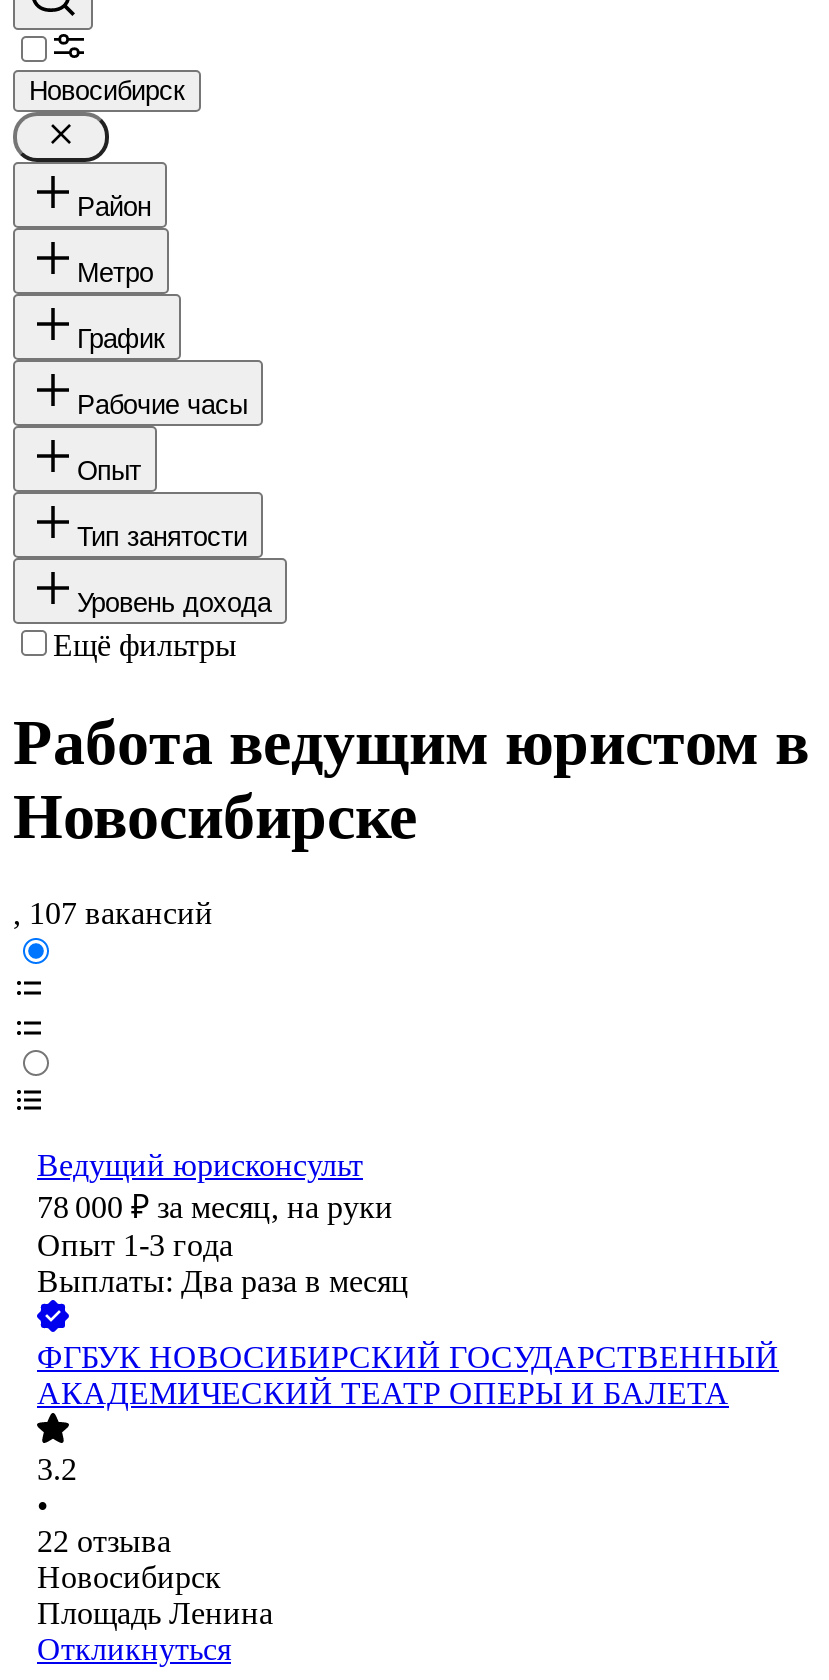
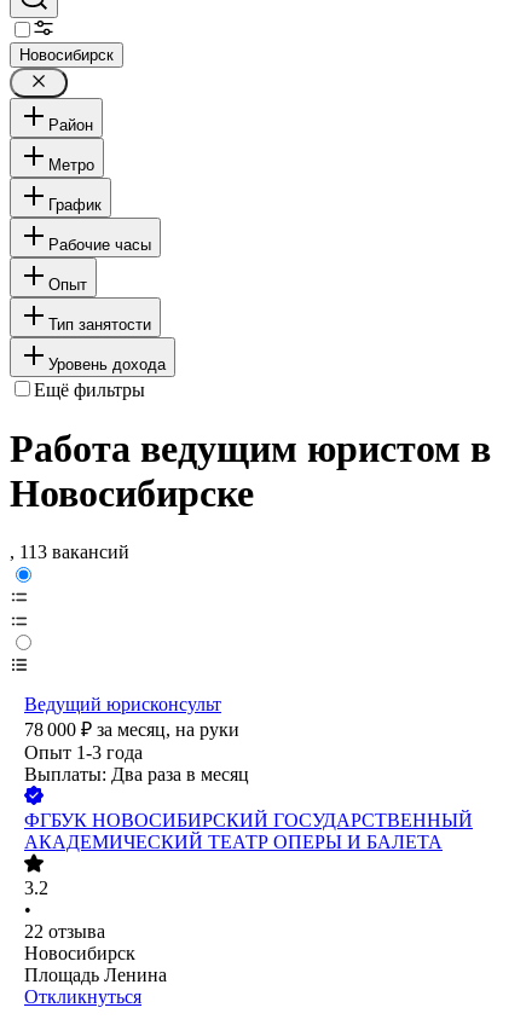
- , 107 вакансий
+ , 113 вакансий
